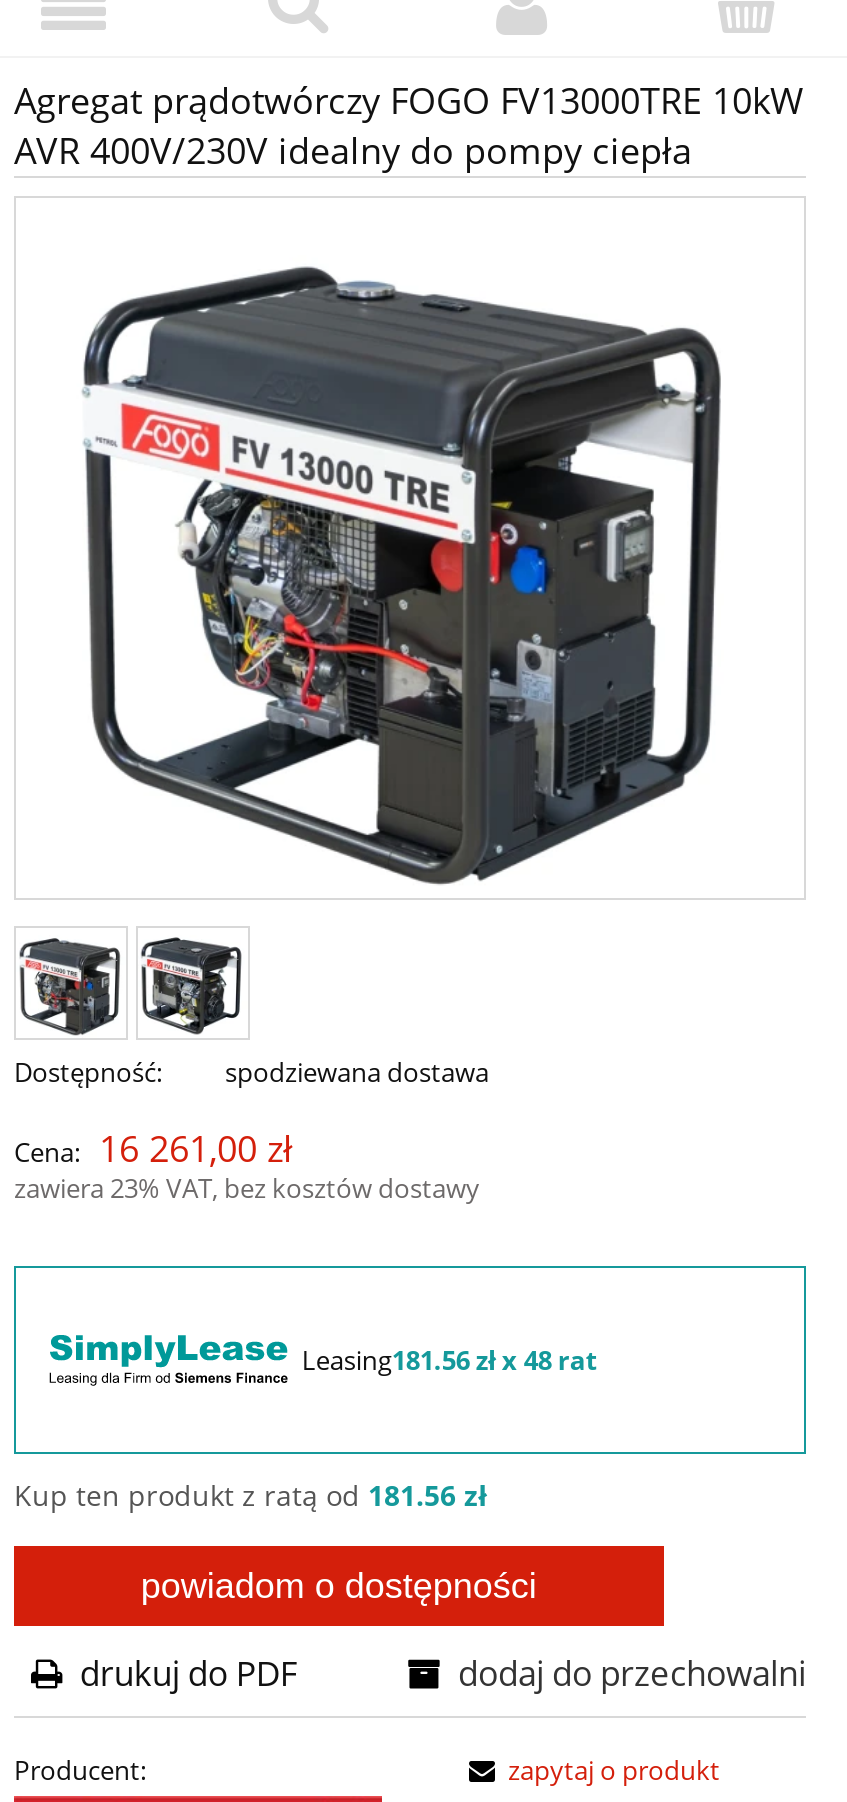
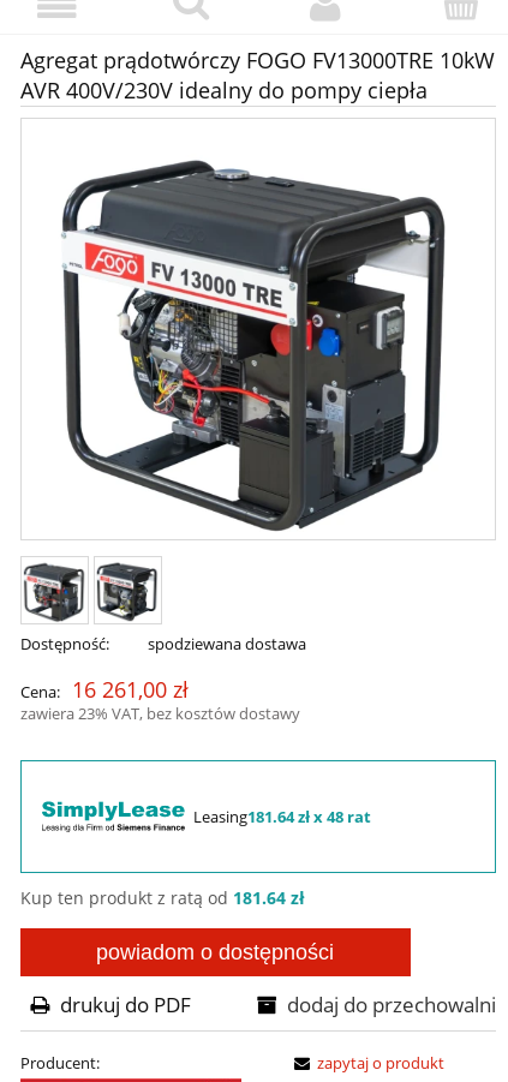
- Leasing181.56 zł x 48 rat
+ Leasing181.64 zł x 48 rat

- Kup ten produkt z ratą od 181.56 zł
+ Kup ten produkt z ratą od 181.64 zł
